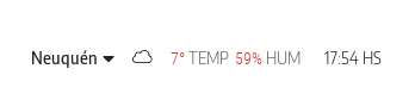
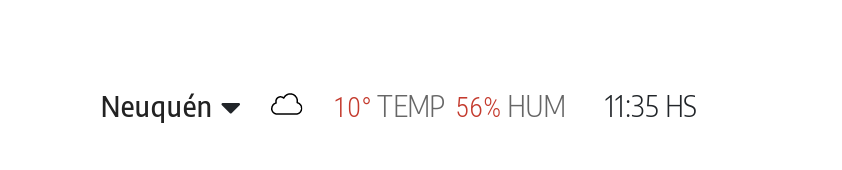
- 7° TEMP 59% HUM
+ 10° TEMP 56% HUM

- 17:54 HS
+ 11:35 HS
